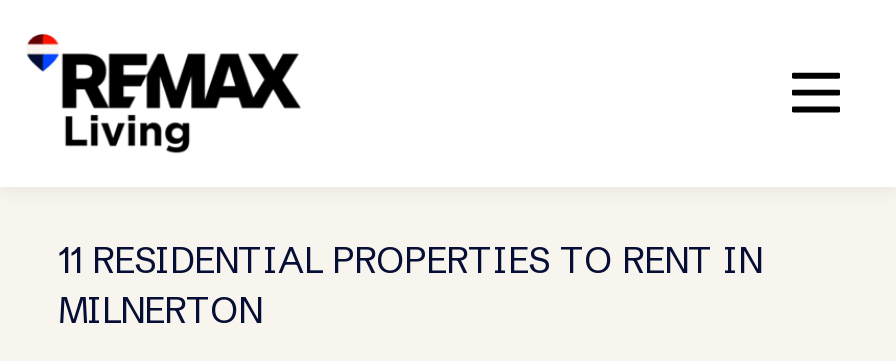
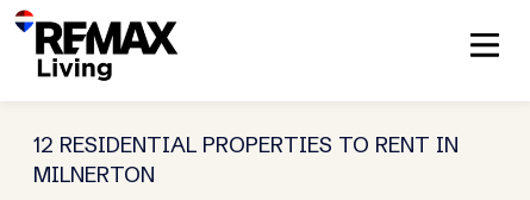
- 11 RESIDENTIAL PROPERTIES TO RENT IN
+ 12 RESIDENTIAL PROPERTIES TO RENT IN
